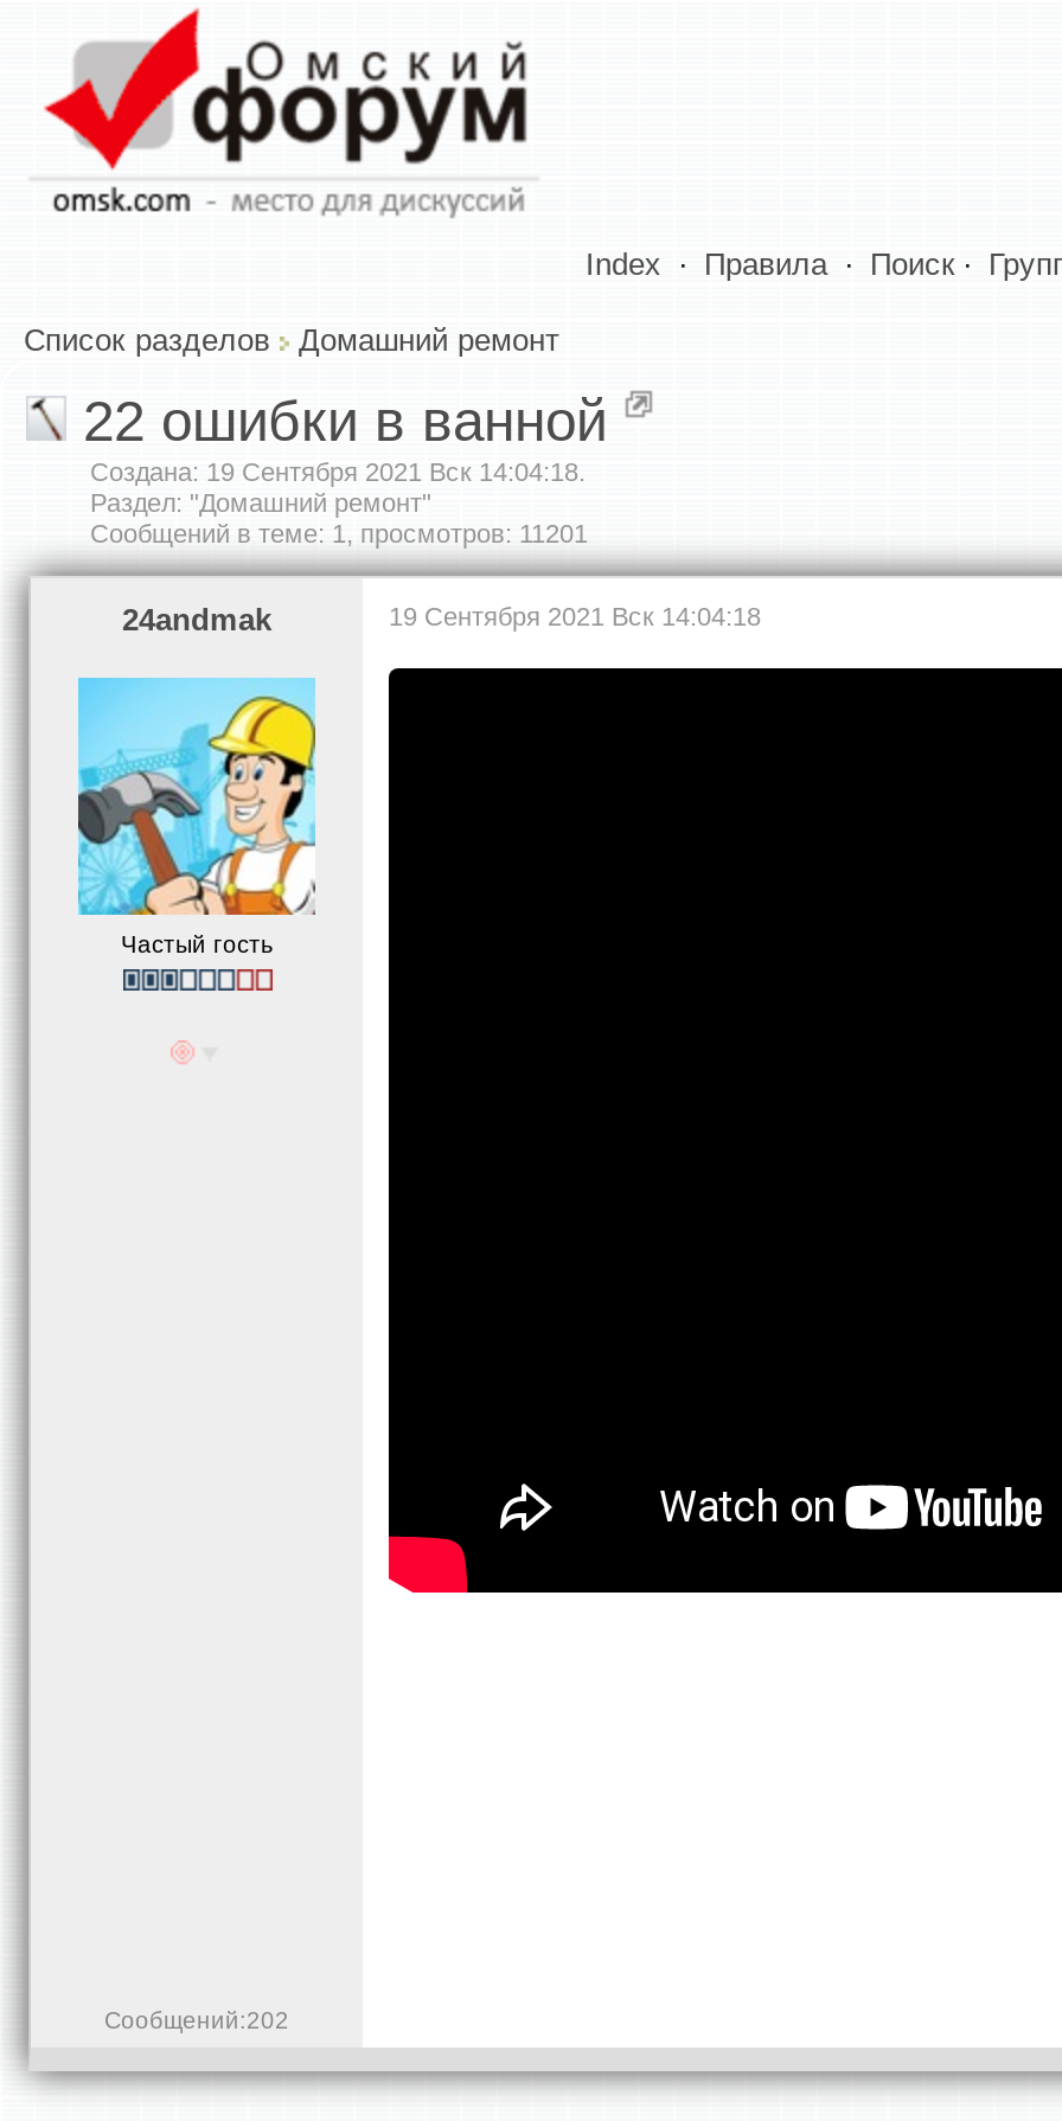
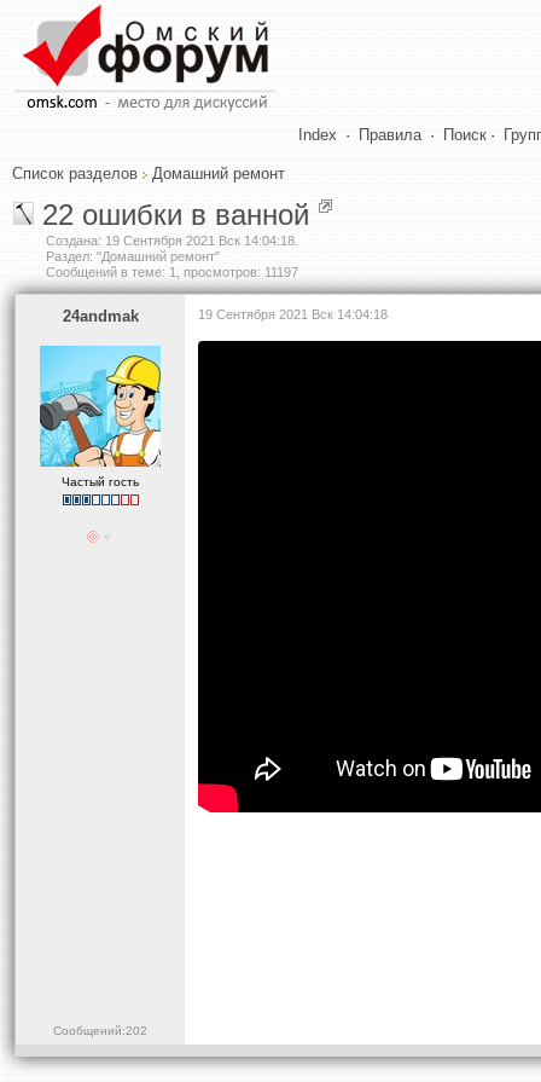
- Сообщений в теме: 1, просмотров: 11201
+ Сообщений в теме: 1, просмотров: 11197
